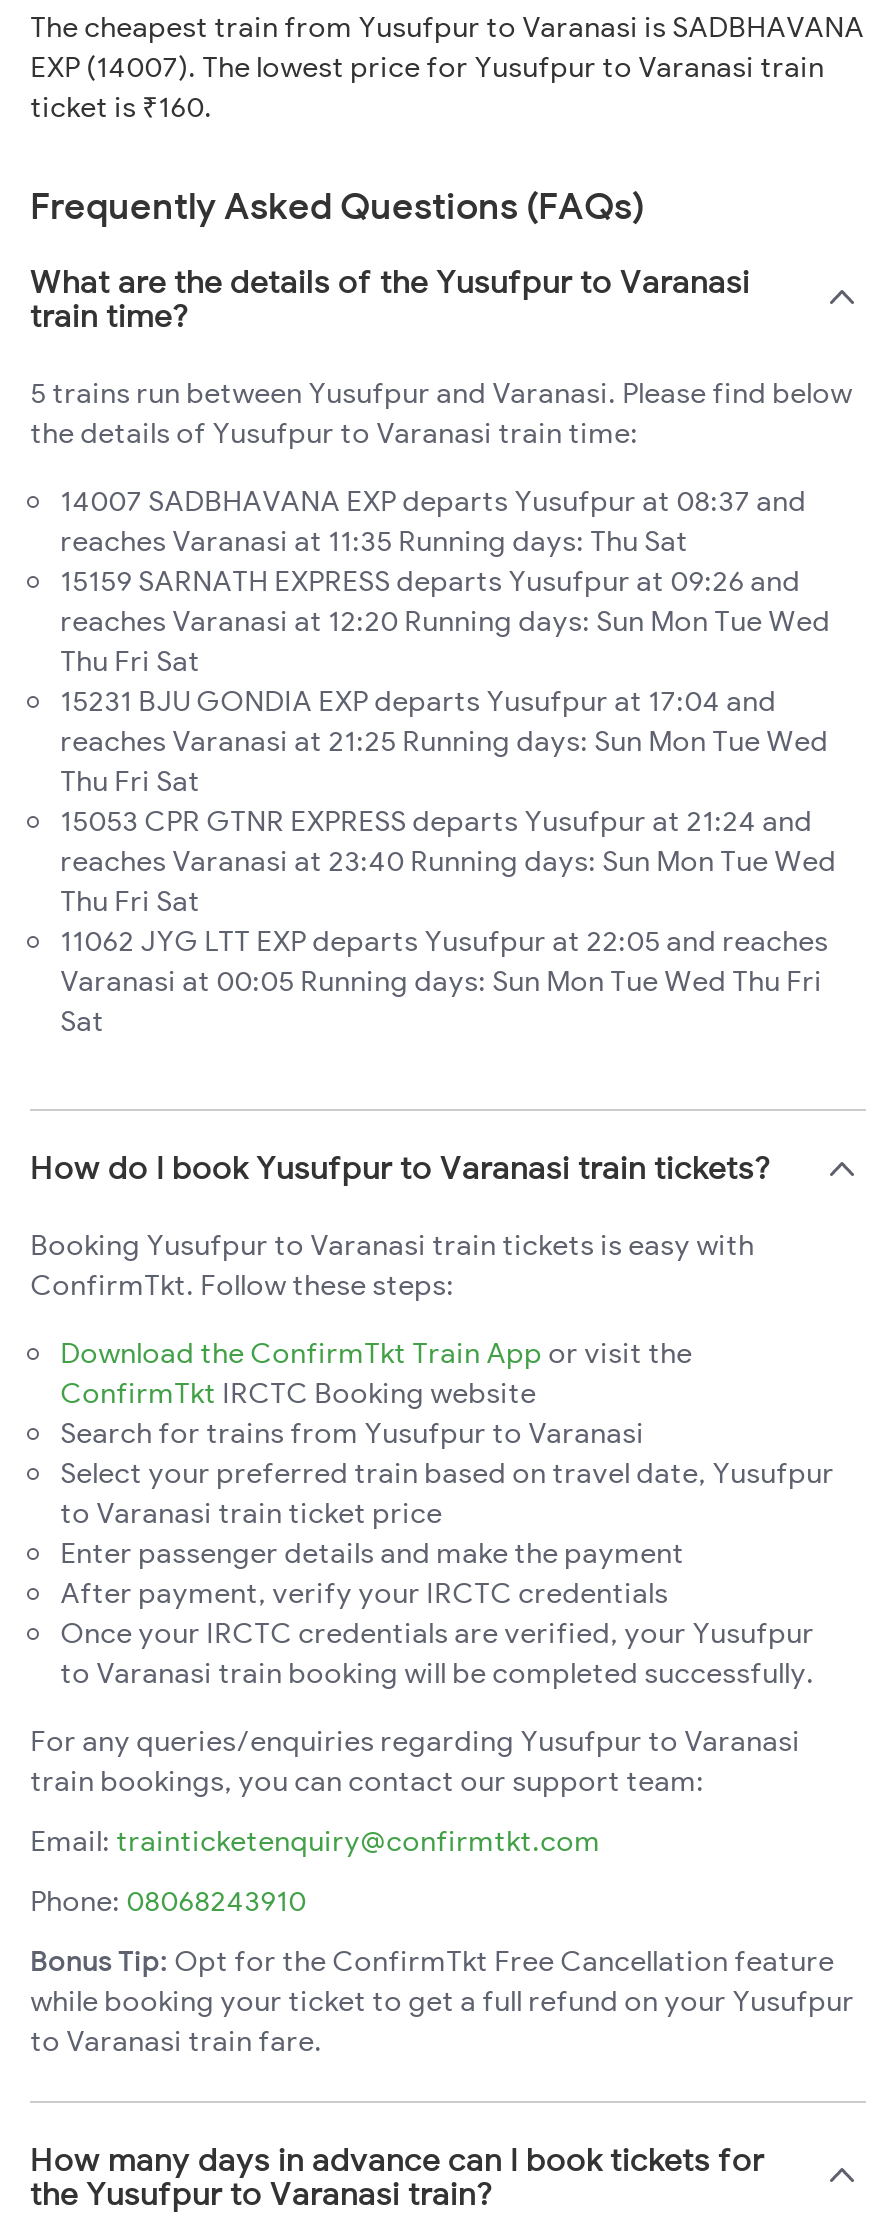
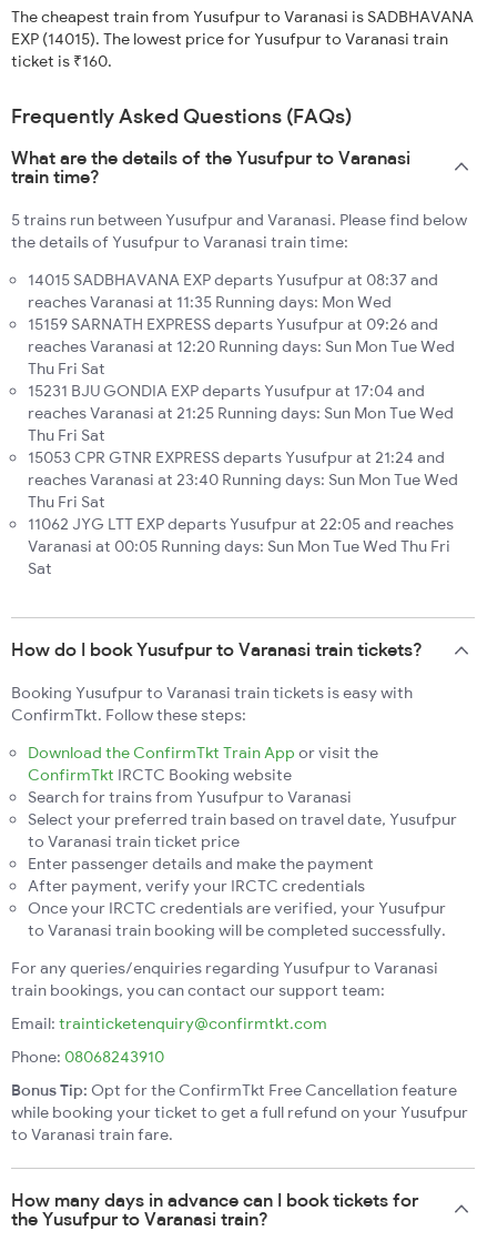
- EXP (14007). The lowest price for Yusufpur to Varanasi train
+ EXP (14015). The lowest price for Yusufpur to Varanasi train

- 14007 SADBHAVANA EXP departs Yusufpur at 08:37 and
+ 14015 SADBHAVANA EXP departs Yusufpur at 08:37 and

- reaches Varanasi at 11:35 Running days: Thu Sat
+ reaches Varanasi at 11:35 Running days: Mon Wed
